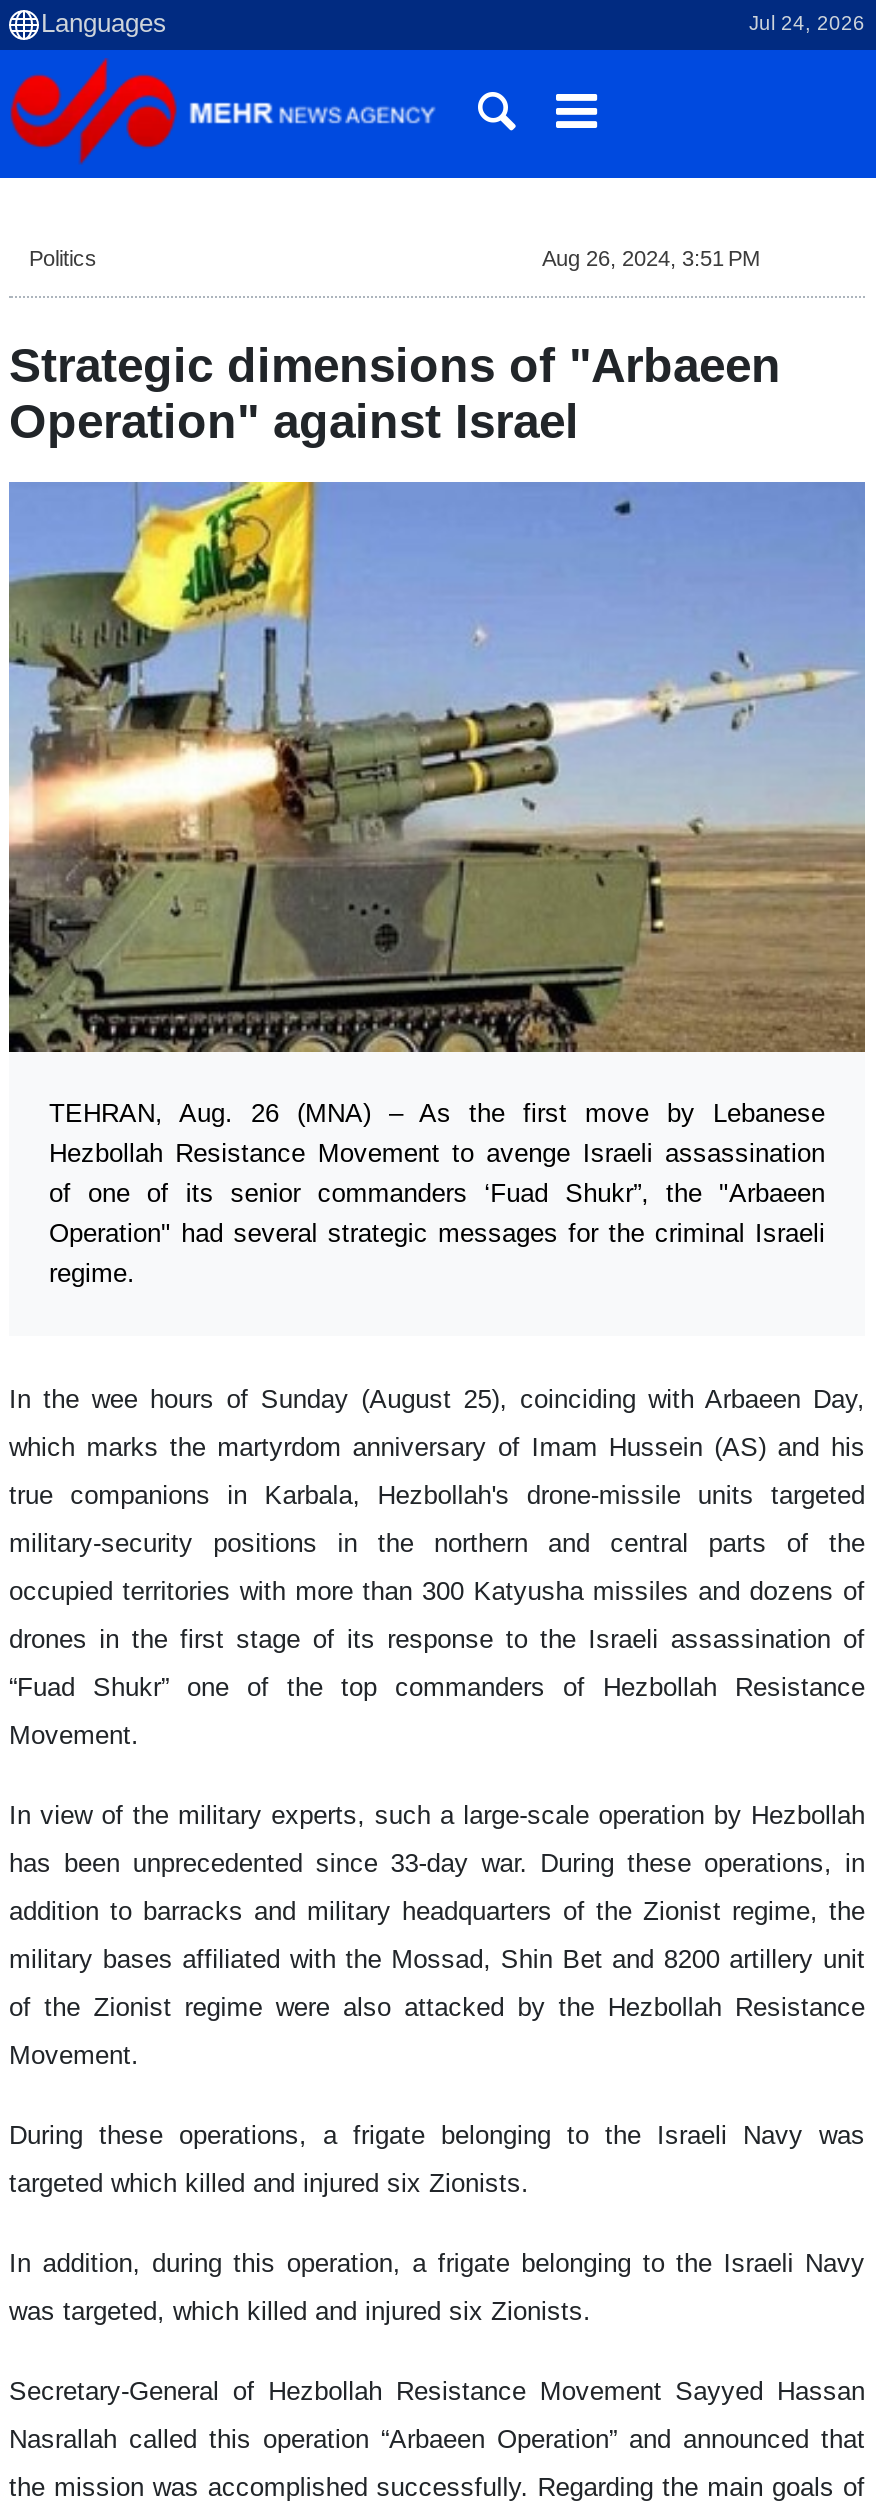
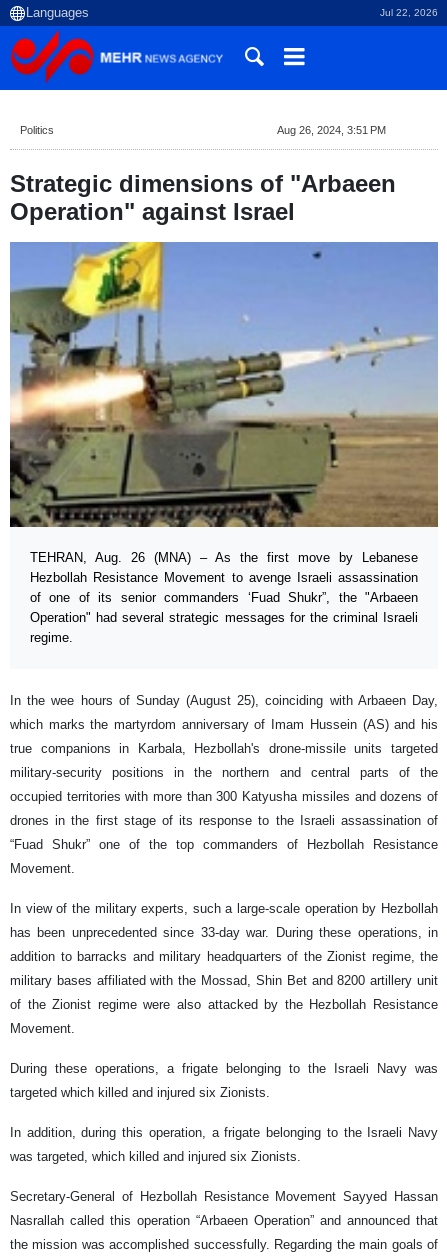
- Jul 24, 2026
+ Jul 22, 2026
